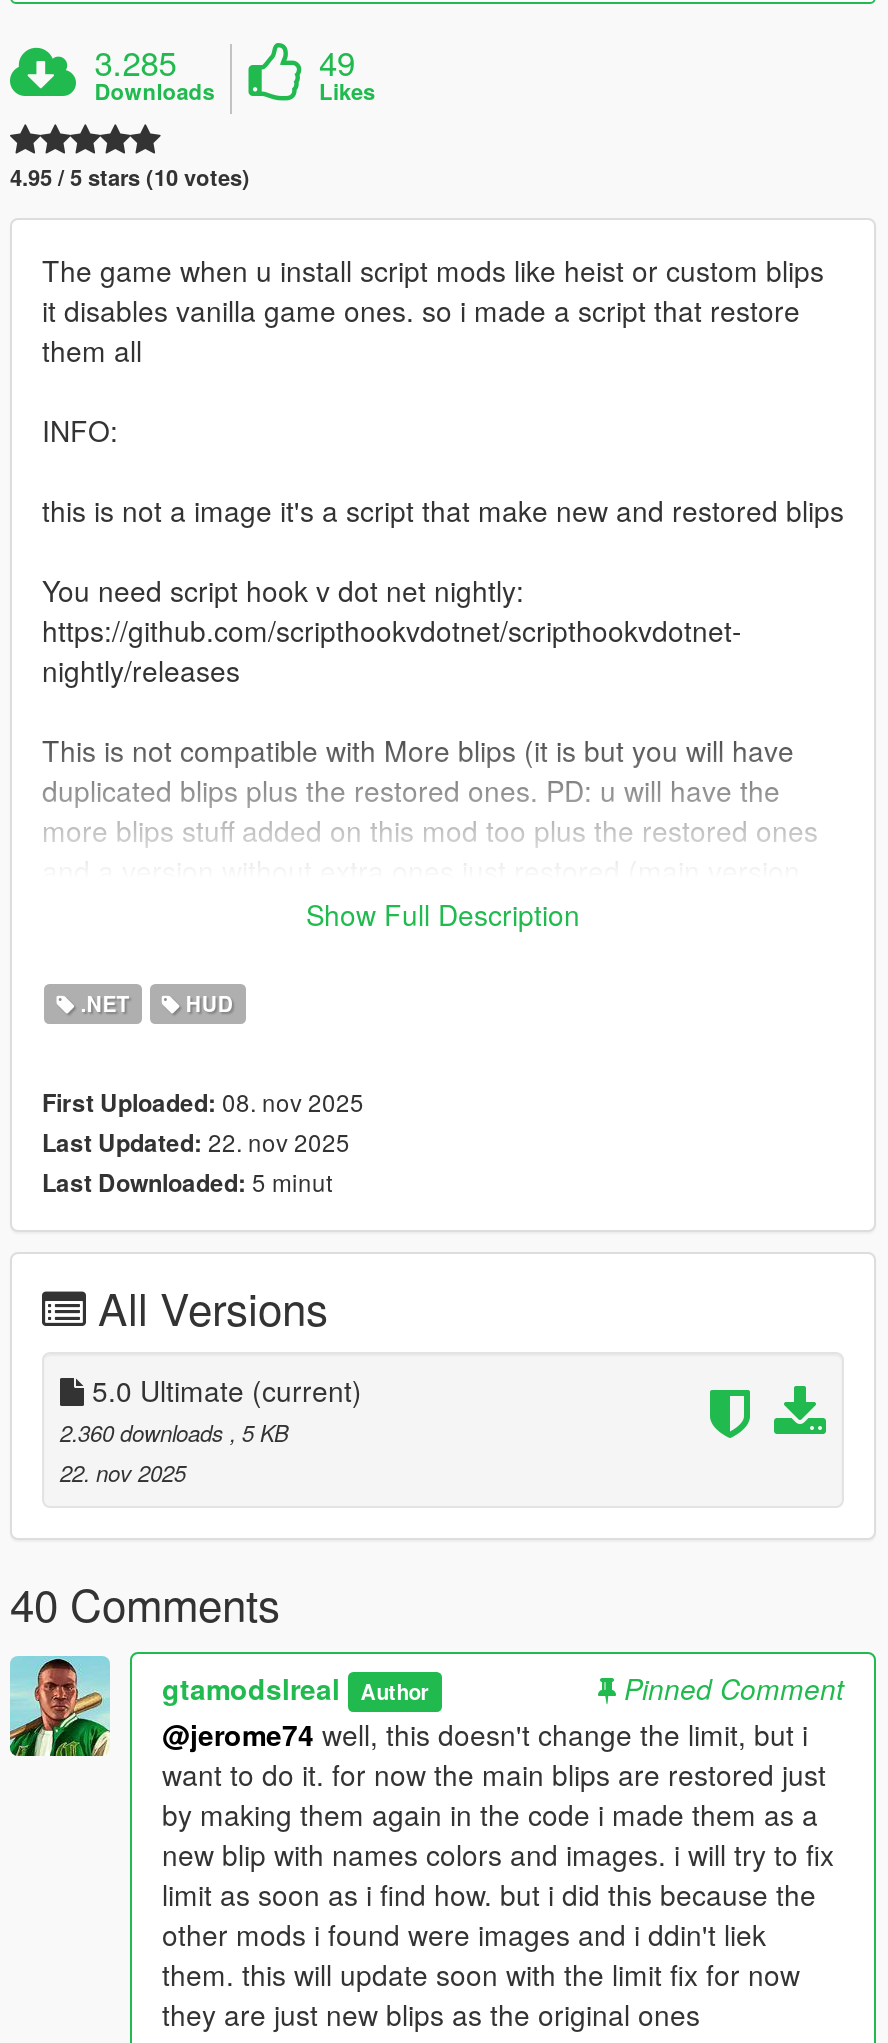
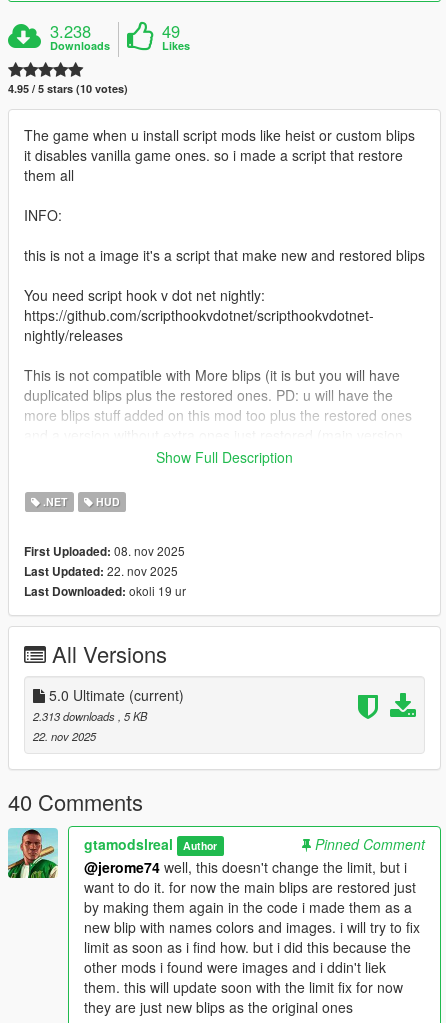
- 3.285
+ 3.238

- Last Downloaded: 5 minut
+ Last Downloaded: okoli 19 ur

- 2.360 downloads, 5 KB
+ 2.313 downloads, 5 KB
